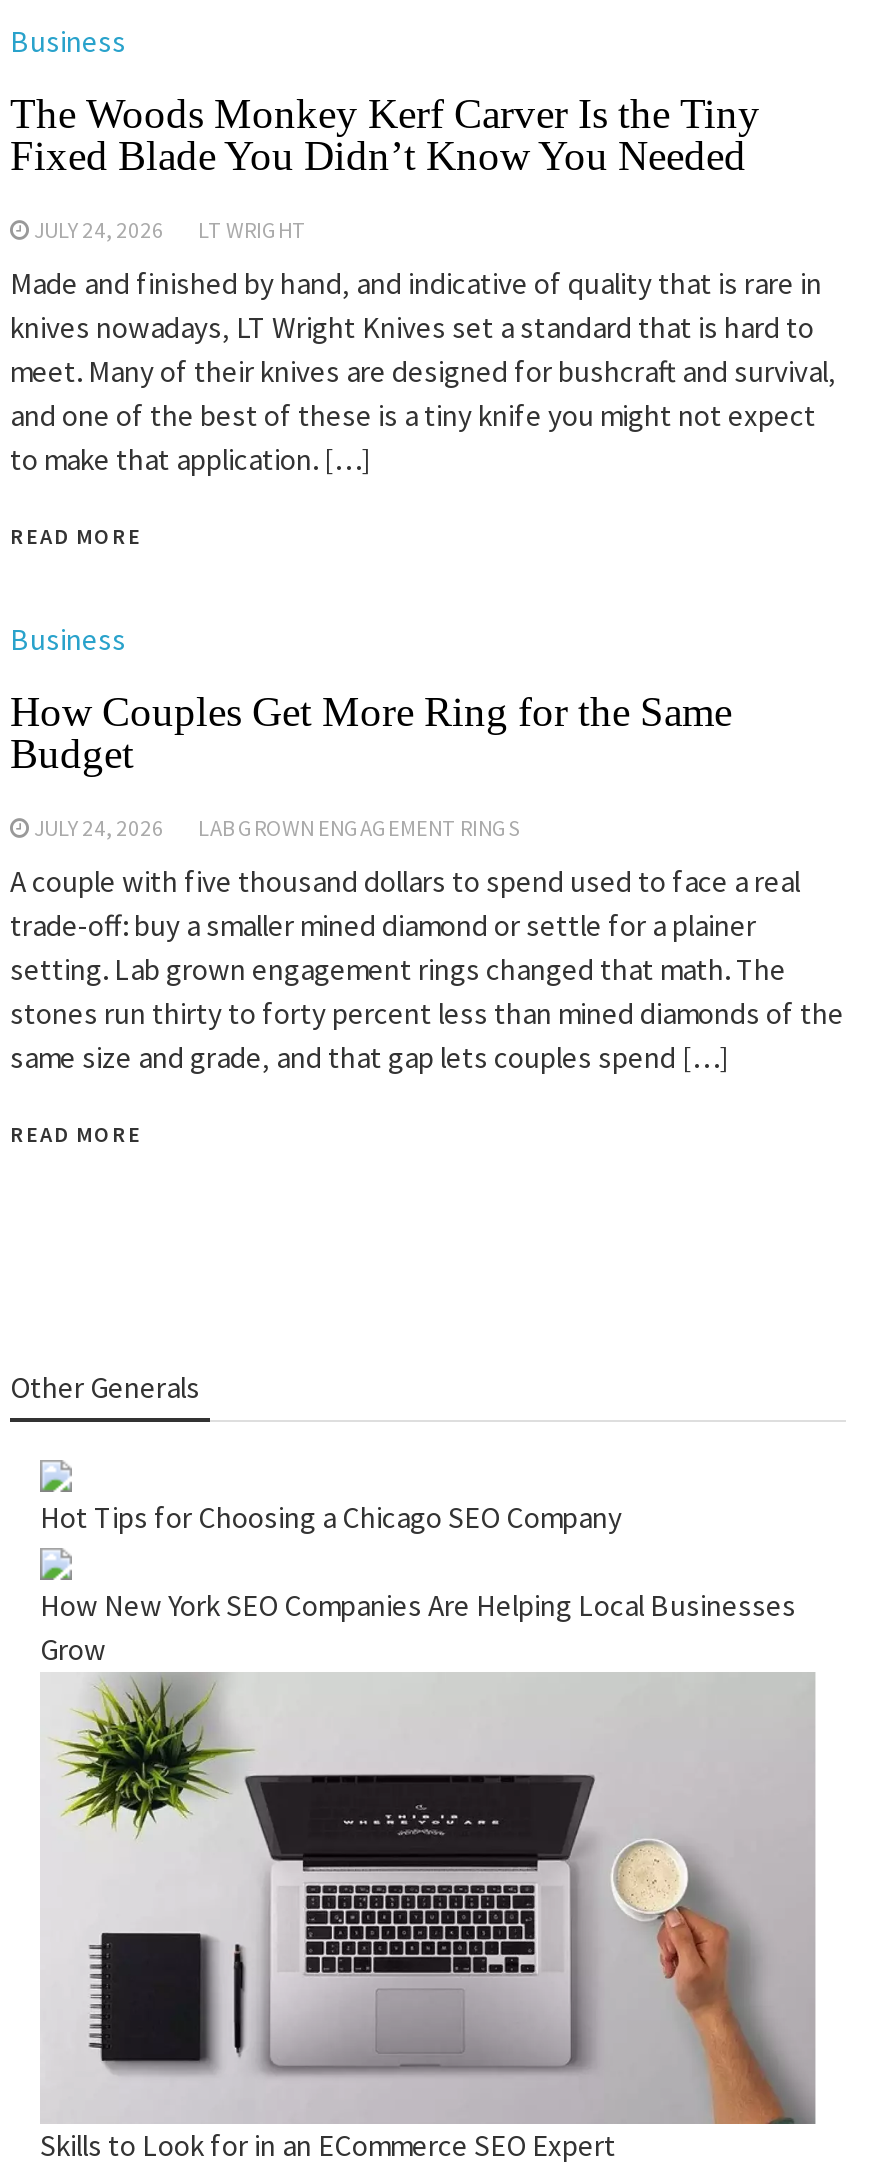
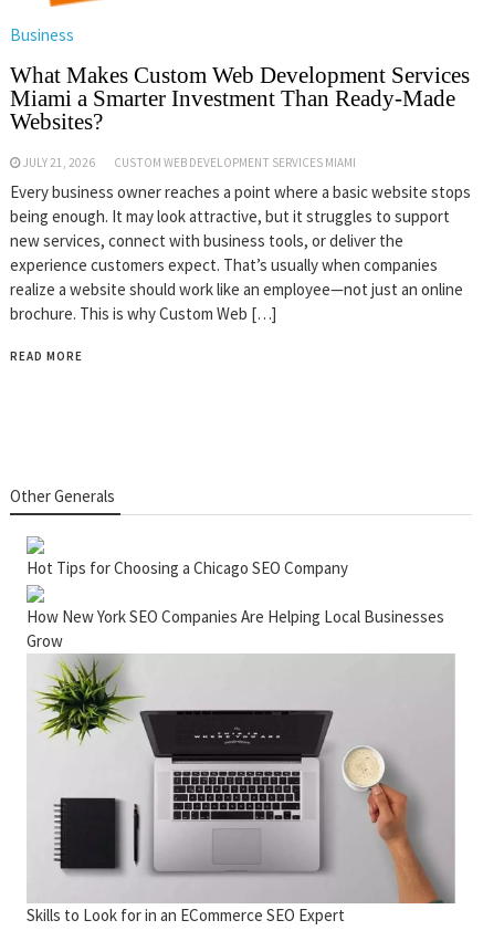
- The Woods Monkey Kerf Carver Is the Tiny
- Fixed Blade You Didn’t Know You Needed
- JULY 24, 2026
- LT WRIGHT
- Made and finished by hand, and indicative of quality that is rare in
- knives nowadays, LT Wright Knives set a standard that is hard to
- meet. Many of their knives are designed for bushcraft and survival,
- and one of the best of these is a tiny knife you might not expect
- to make that application. […]
- READ MORE
- Business
- How Couples Get More Ring for the Same
- Budget
- JULY 24, 2026
- LAB GROWN ENGAGEMENT RINGS
- A couple with five thousand dollars to spend used to face a real
- trade-off: buy a smaller mined diamond or settle for a plainer
- setting. Lab grown engagement rings changed that math. The
- stones run thirty to forty percent less than mined diamonds of the
- same size and grade, and that gap lets couples spend […]
+ What Makes Custom Web Development Services
+ Miami a Smarter Investment Than Ready-Made
+ Websites?
+ JULY 21, 2026
+ CUSTOM WEB DEVELOPMENT SERVICES MIAMI
+ Every business owner reaches a point where a basic website stops
+ being enough. It may look attractive, but it struggles to support
+ new services, connect with business tools, or deliver the
+ experience customers expect. That’s usually when companies
+ realize a website should work like an employee—not just an online
+ brochure. This is why Custom Web […]
